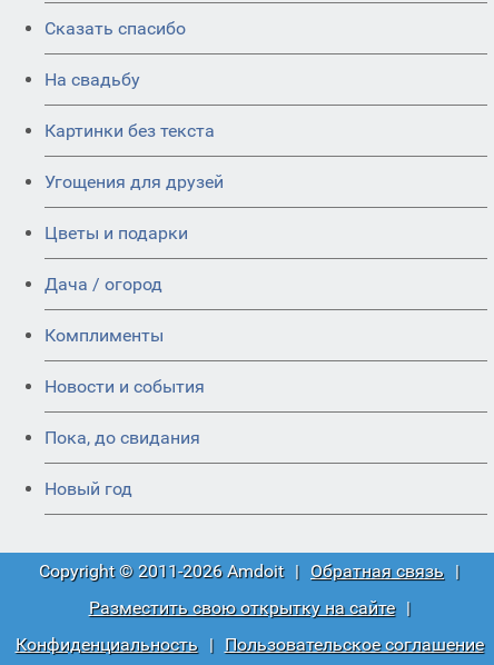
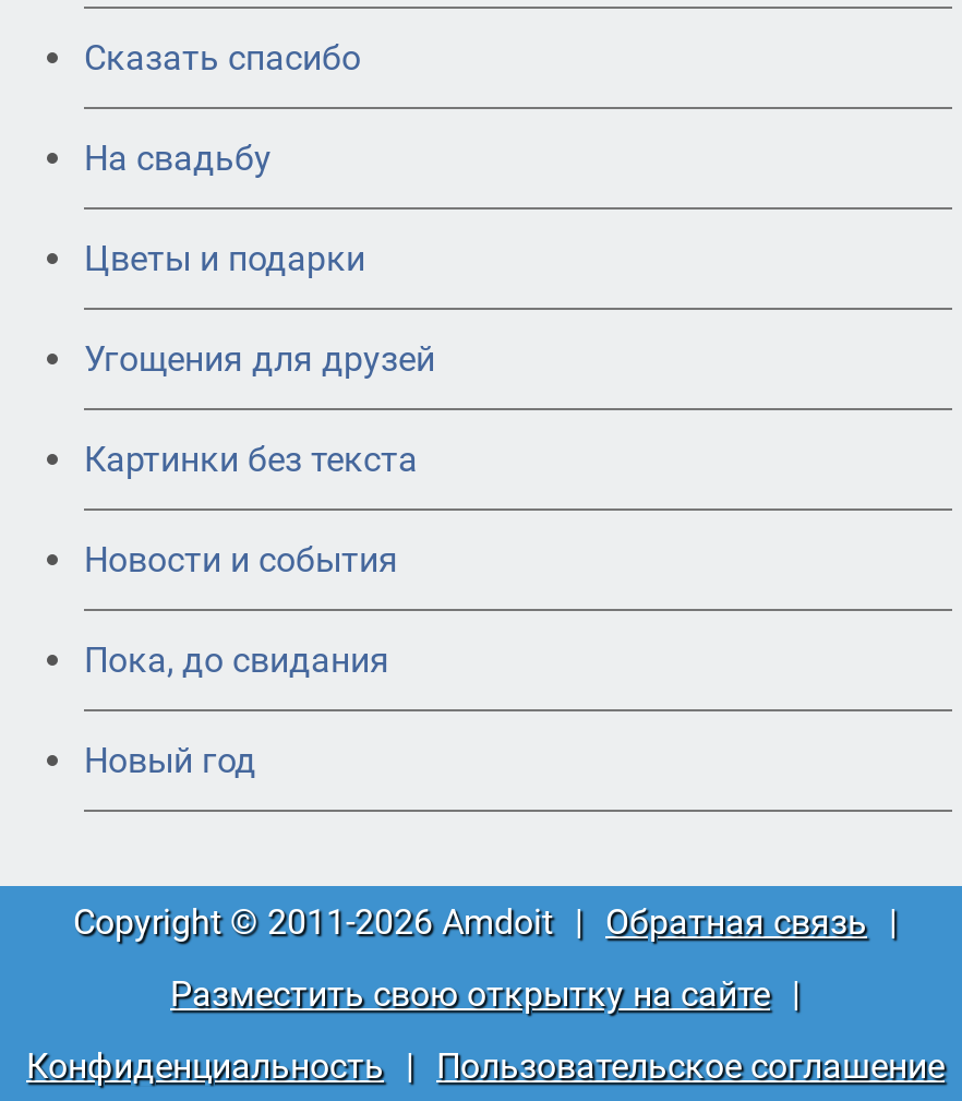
moved down: Картинки без текста

moved up: Угощения для друзей | Цветы и подарки

- Дача / огород
- Комплименты
